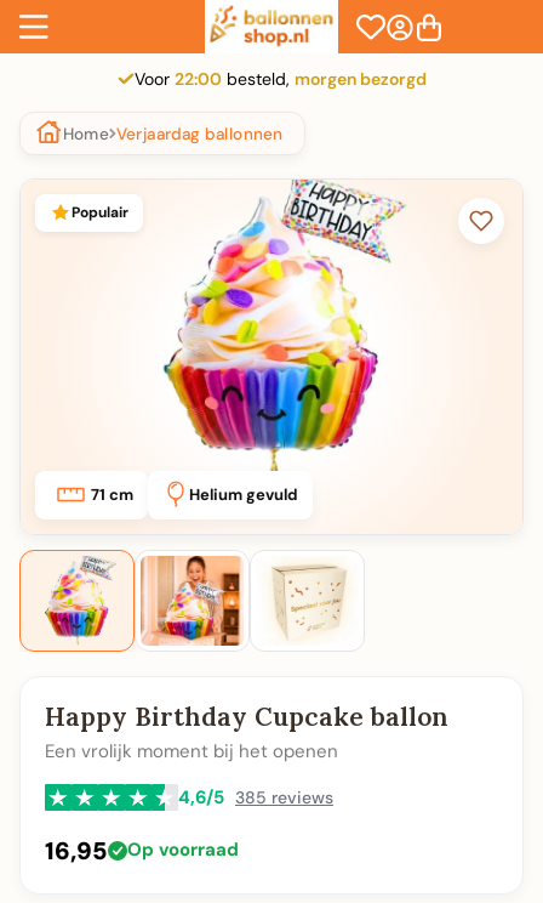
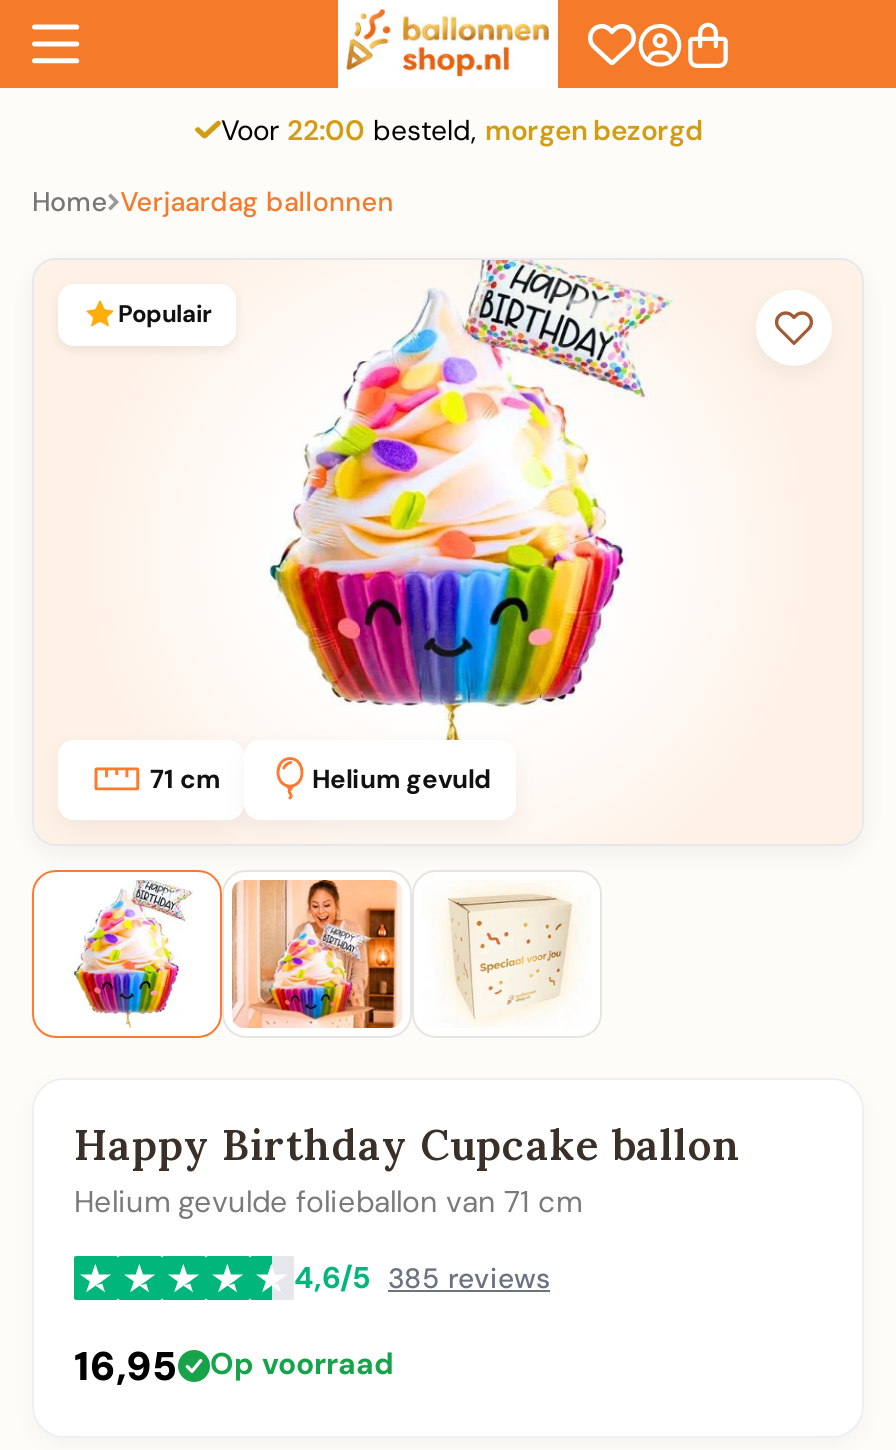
- Een vrolijk moment bij het openen
+ Helium gevulde folieballon van 71 cm
